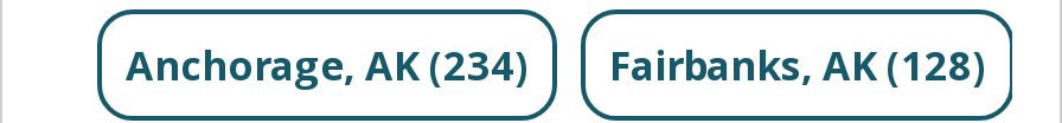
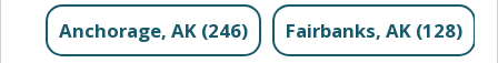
- Anchorage, AK (234) Fairbanks, AK (128)
+ Anchorage, AK (246) Fairbanks, AK (128)
